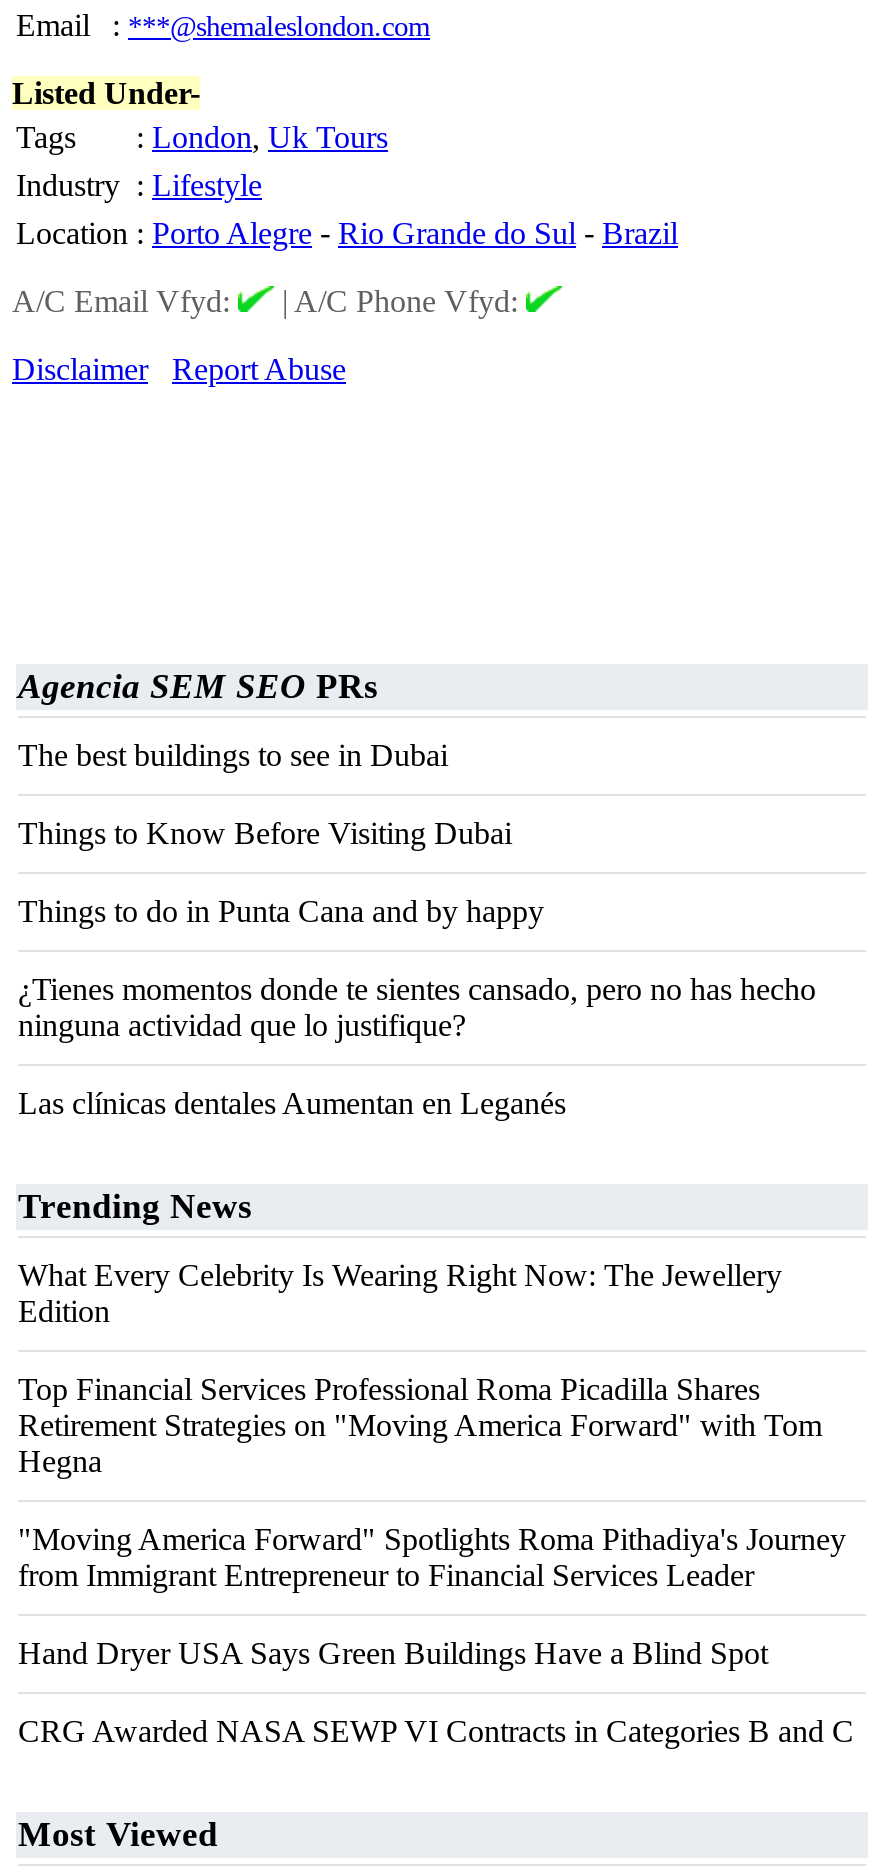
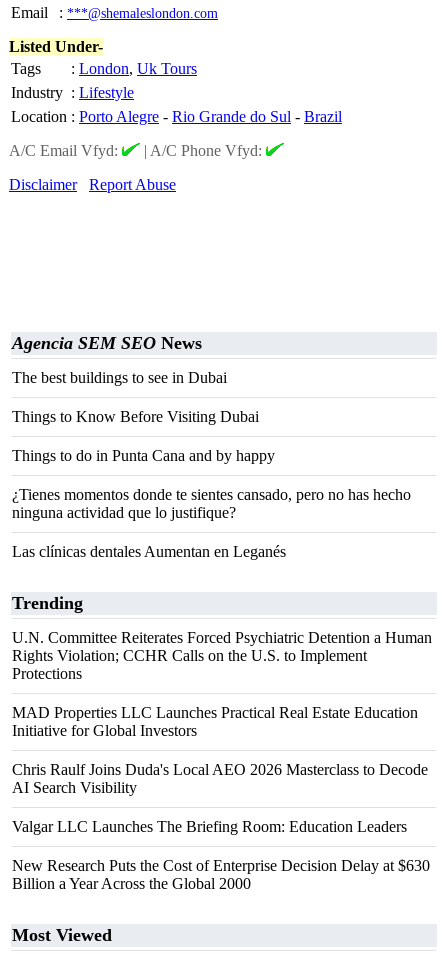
- Agencia SEM SEO PRs
+ Agencia SEM SEO News

- Trending News
+ Trending

- What Every Celebrity Is Wearing Right Now: The Jewellery
- Edition
+ U.N. Committee Reiterates Forced Psychiatric Detention a Human
+ Rights Violation; CCHR Calls on the U.S. to Implement
+ Protections

- Top Financial Services Professional Roma Picadilla Shares
- Retirement Strategies on "Moving America Forward" with Tom
- Hegna
+ MAD Properties LLC Launches Practical Real Estate Education
+ Initiative for Global Investors

- "Moving America Forward" Spotlights Roma Pithadiya's Journey
- from Immigrant Entrepreneur to Financial Services Leader
+ Chris Raulf Joins Duda's Local AEO 2026 Masterclass to Decode
+ AI Search Visibility

- Hand Dryer USA Says Green Buildings Have a Blind Spot
+ Valgar LLC Launches The Briefing Room: Education Leaders

- CRG Awarded NASA SEWP VI Contracts in Categories B and C
+ New Research Puts the Cost of Enterprise Decision Delay at $630
+ Billion a Year Across the Global 2000
